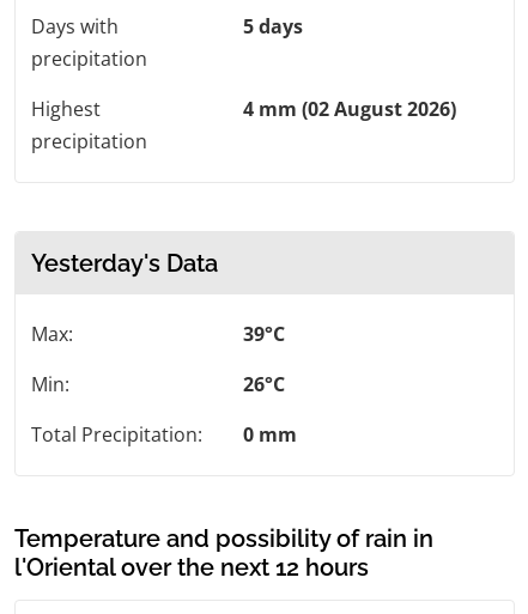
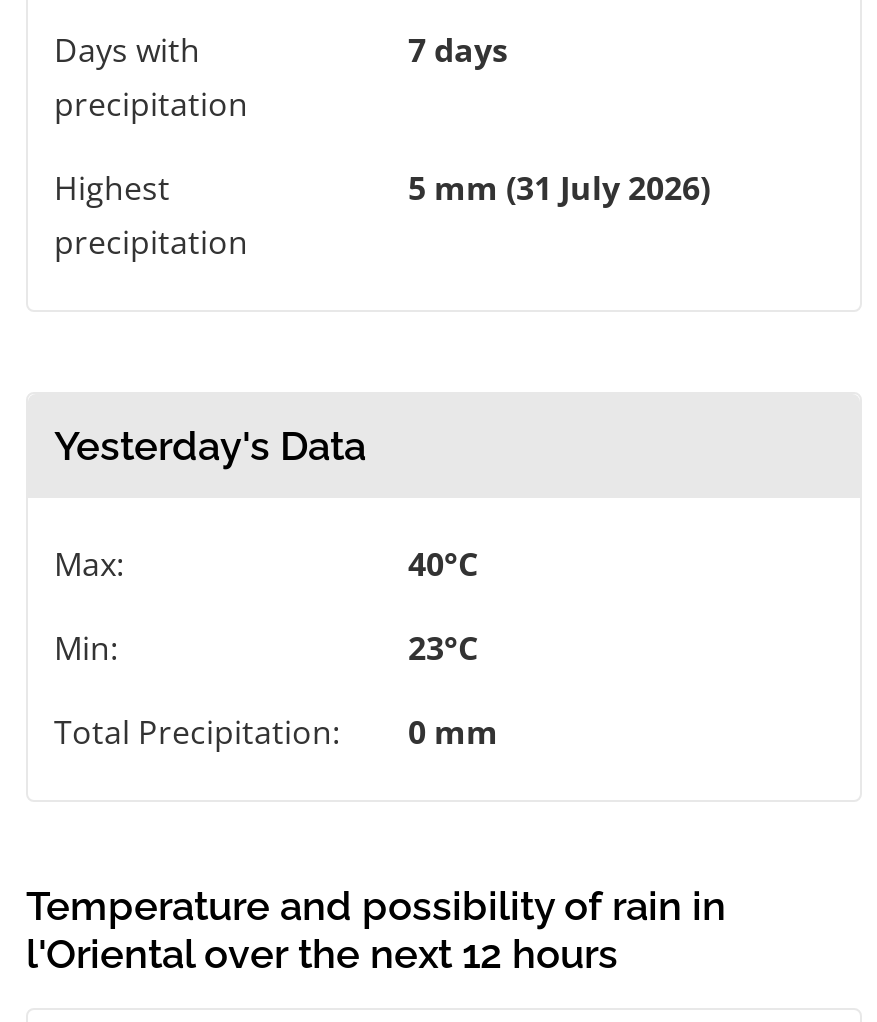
- 5 days
+ 7 days

- 4 mm (02 August 2026)
+ 5 mm (31 July 2026)

- 39°C
+ 40°C

- 26°C
+ 23°C
